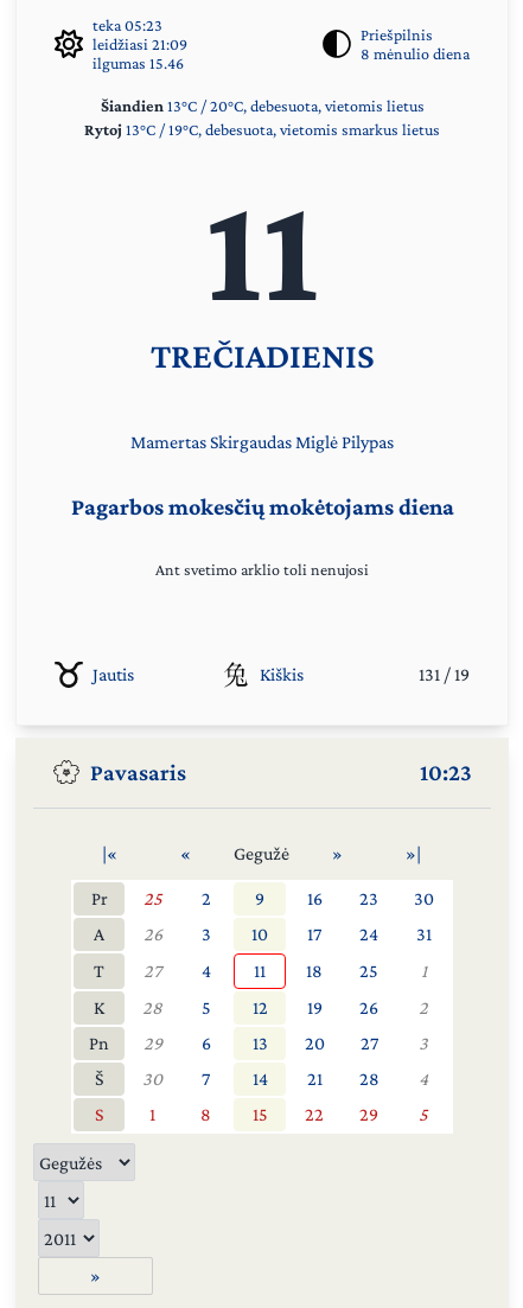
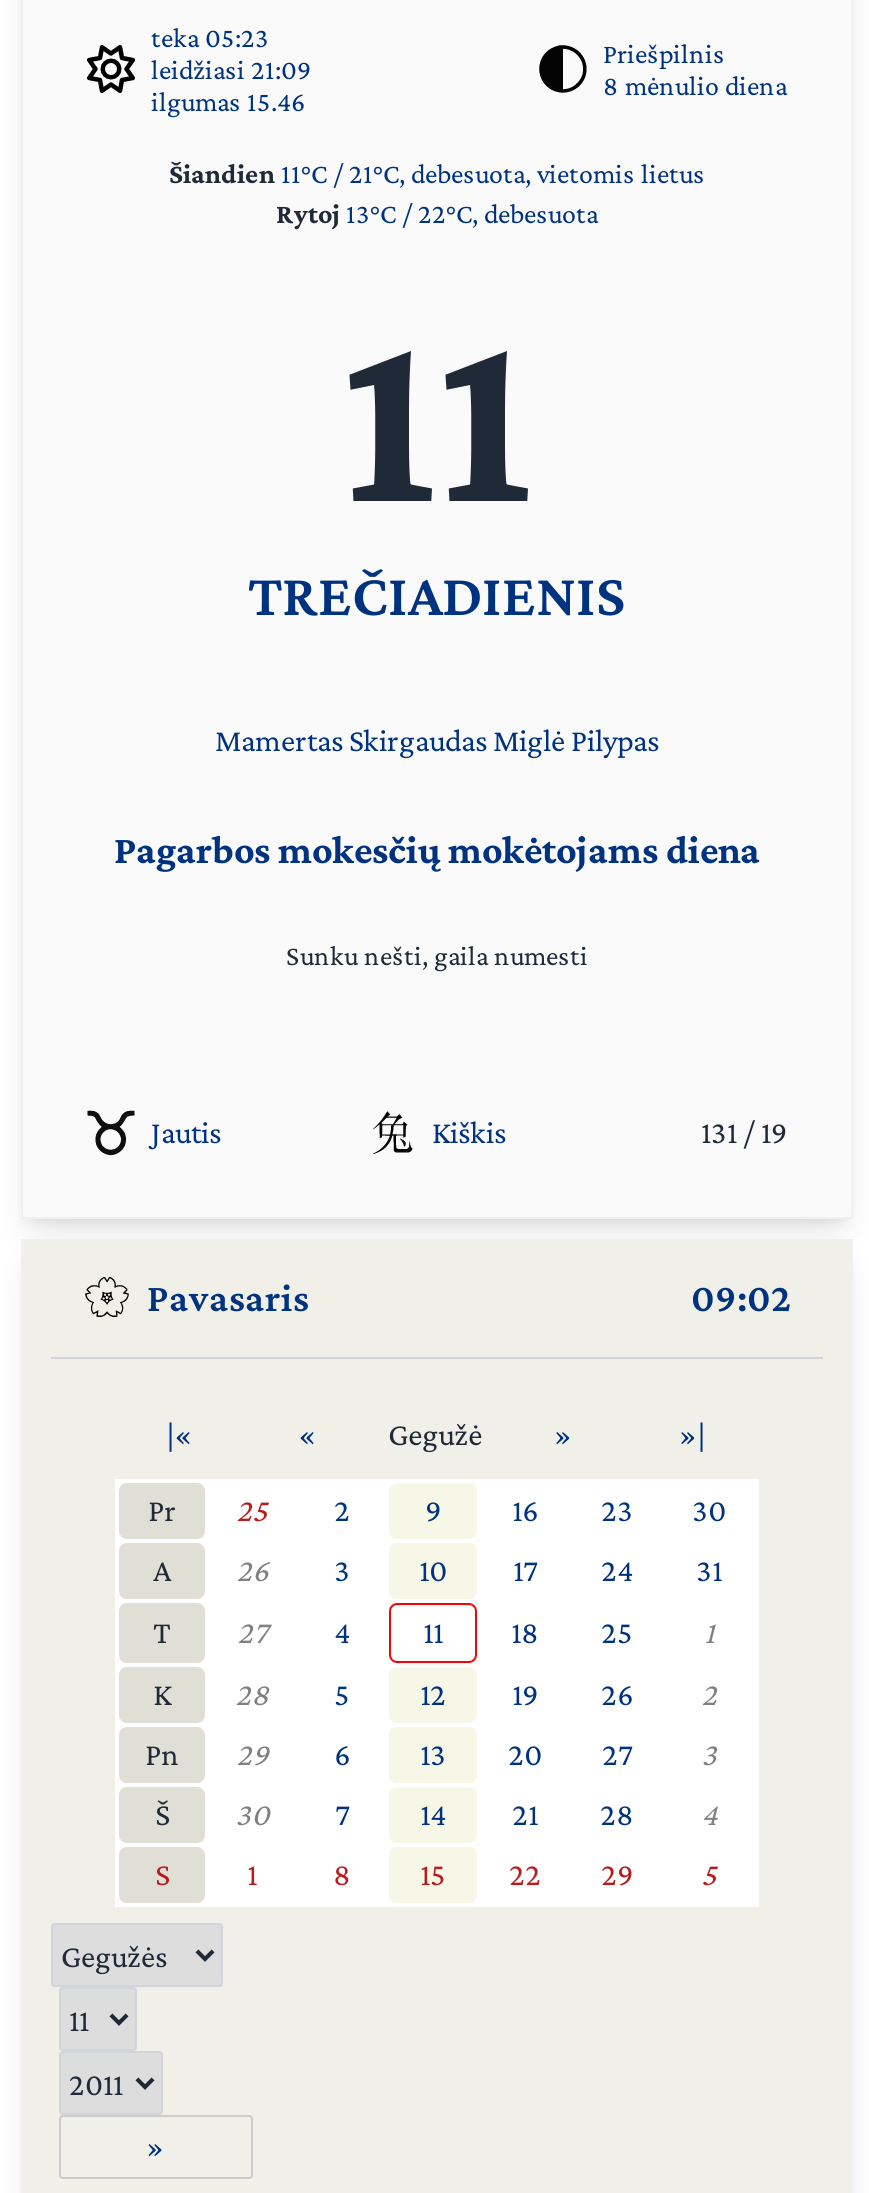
- Šiandien 13°C / 20°C, debesuota, vietomis lietus
- Rytoj 13°C / 19°C, debesuota, vietomis smarkus lietus
+ Šiandien 11°C / 21°C, debesuota, vietomis lietus
+ Rytoj 13°C / 22°C, debesuota

- Ant svetimo arklio toli nenujosi
+ Sunku nešti, gaila numesti

- 10:23
+ 09:02
